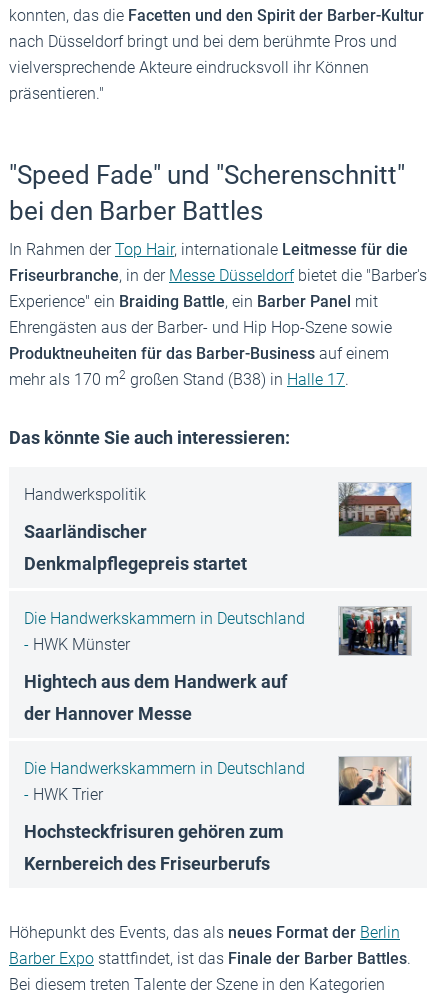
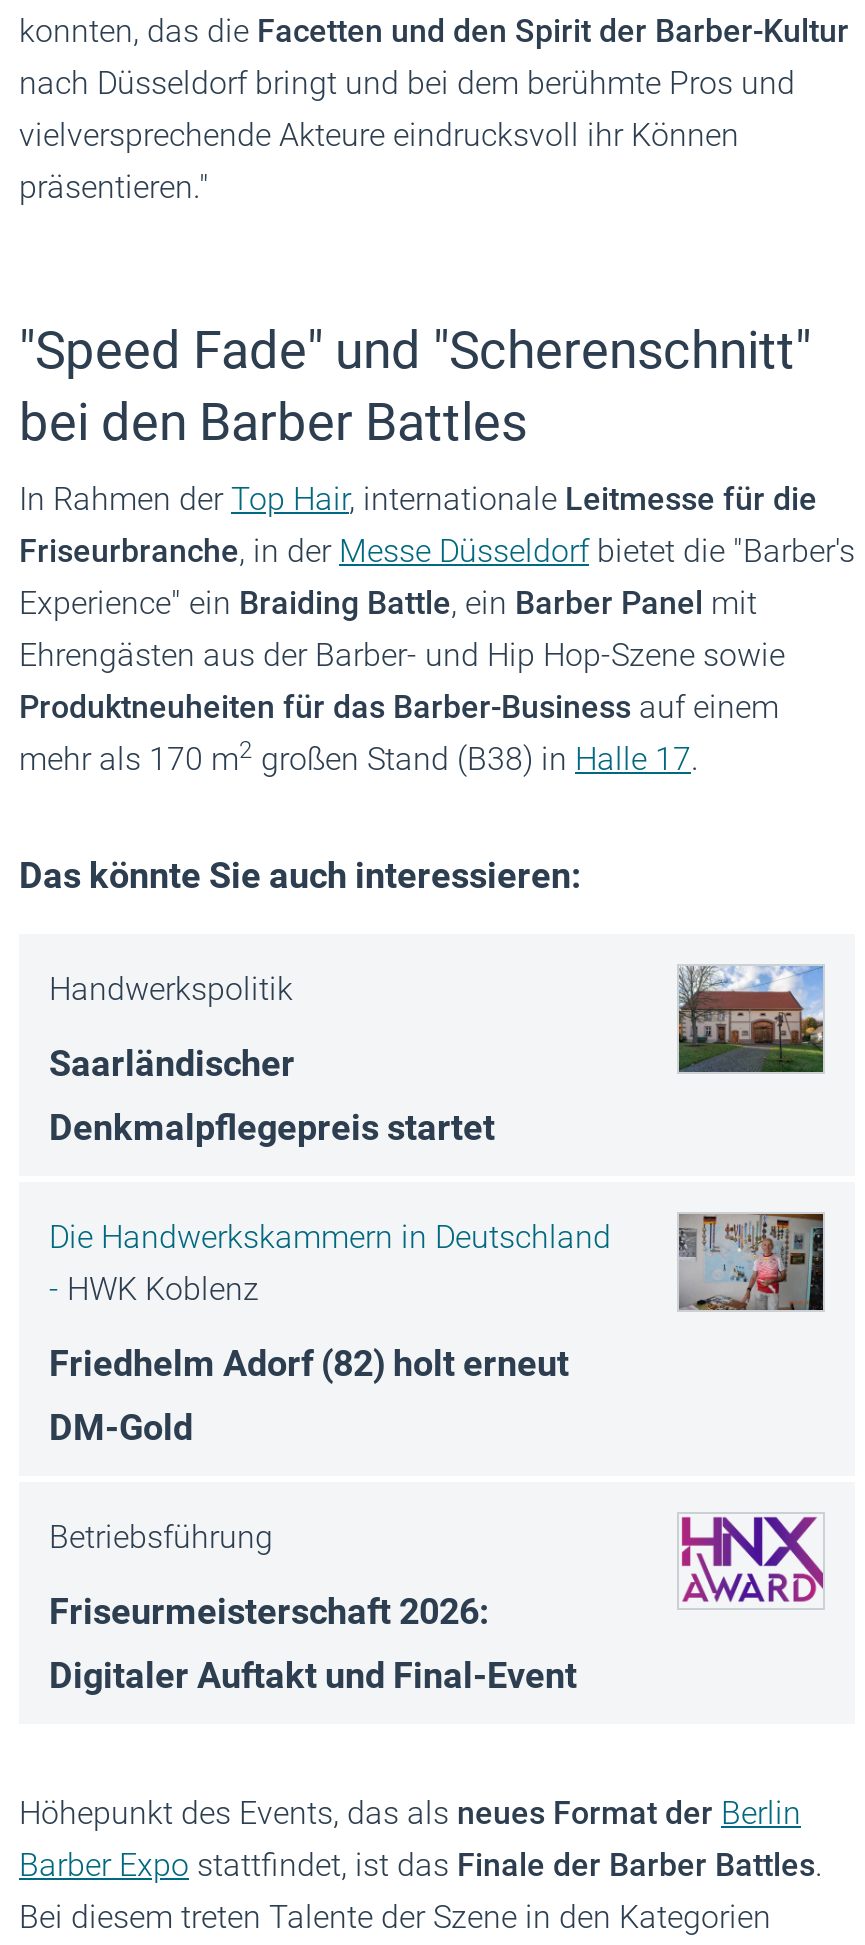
- [image]
+ [image]

- - HWK Münster
+ - HWK Koblenz

- Hightech aus dem Handwerk auf
+ Friedhelm Adorf (82) holt erneut

- der Hannover Messe
+ DM-Gold

- Die Handwerkskammern in Deutschland
- - HWK Trier
+ Betriebsführung

- [image]
+ [image]

- Hochsteckfrisuren gehören zum
+ Friseurmeisterschaft 2026:

- Kernbereich des Friseurberufs
+ Digitaler Auftakt und Final-Event
